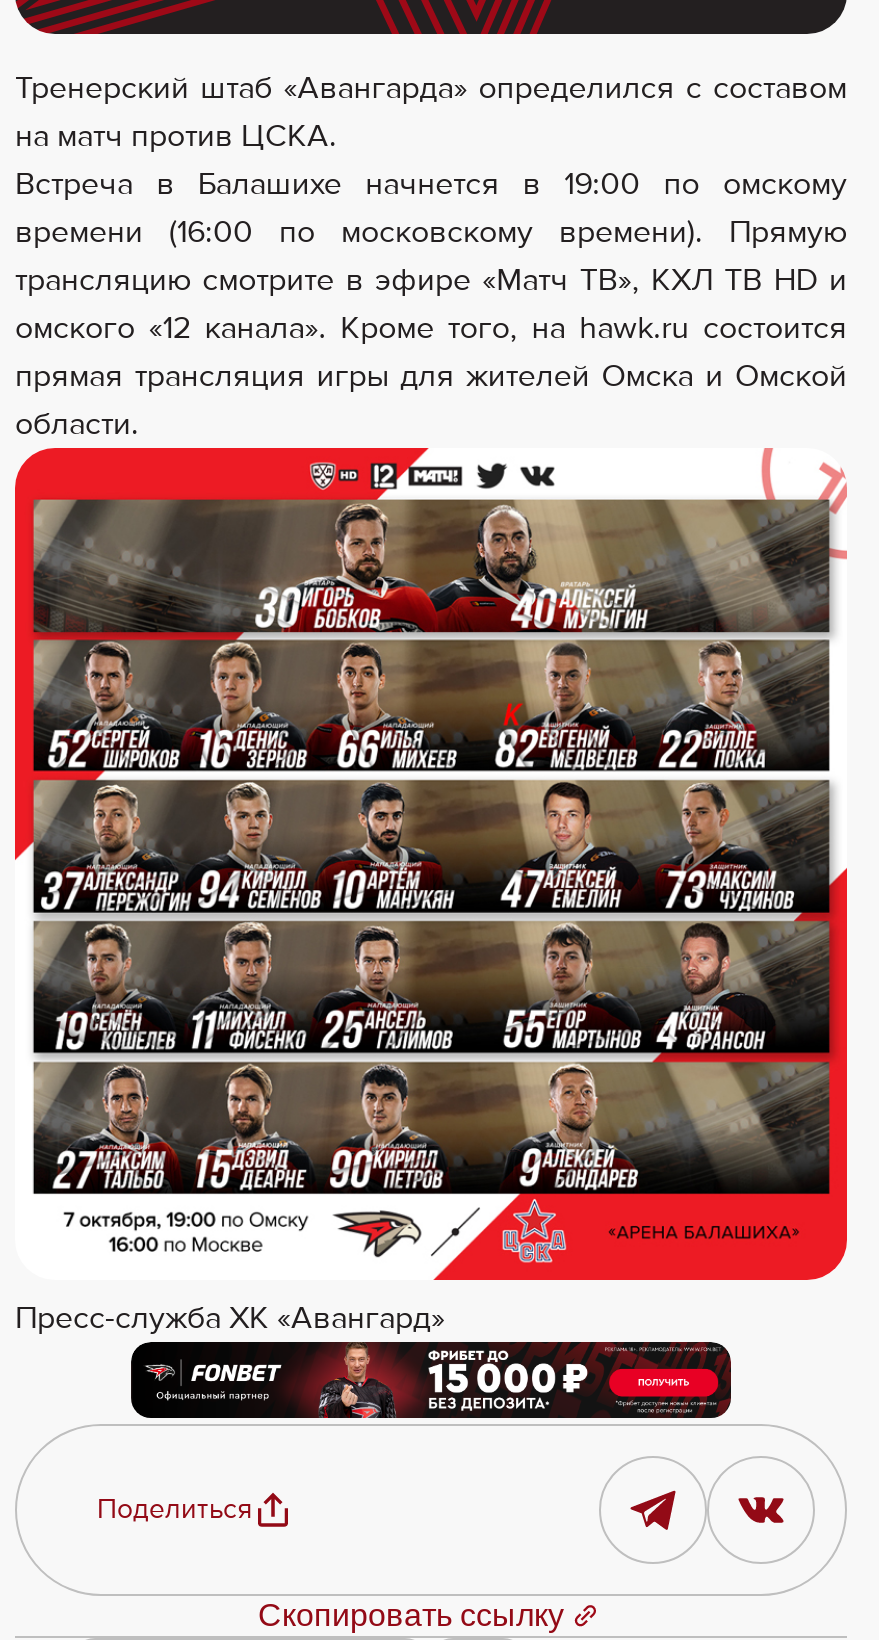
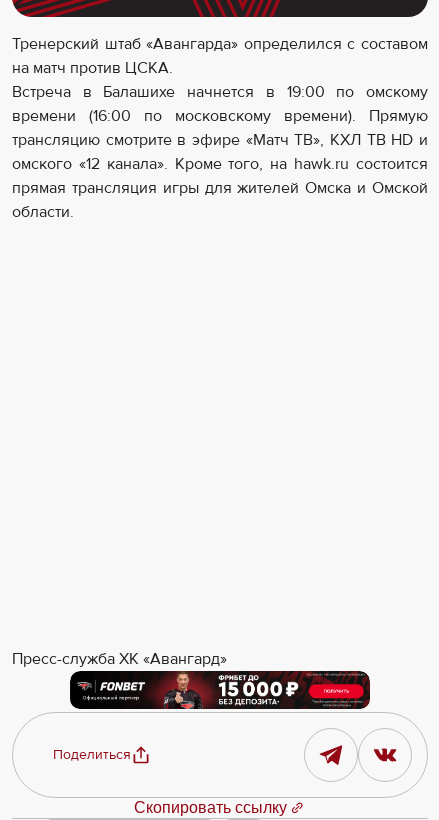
- [image]
